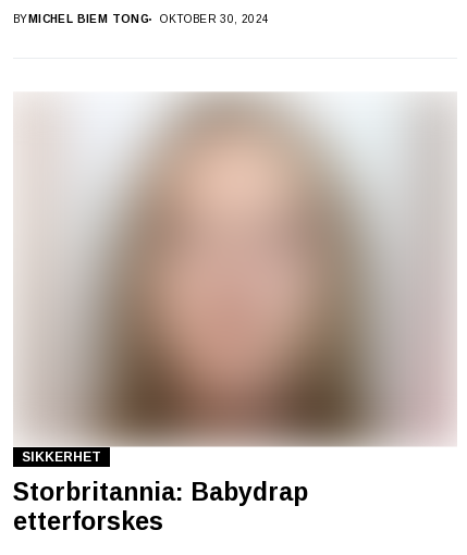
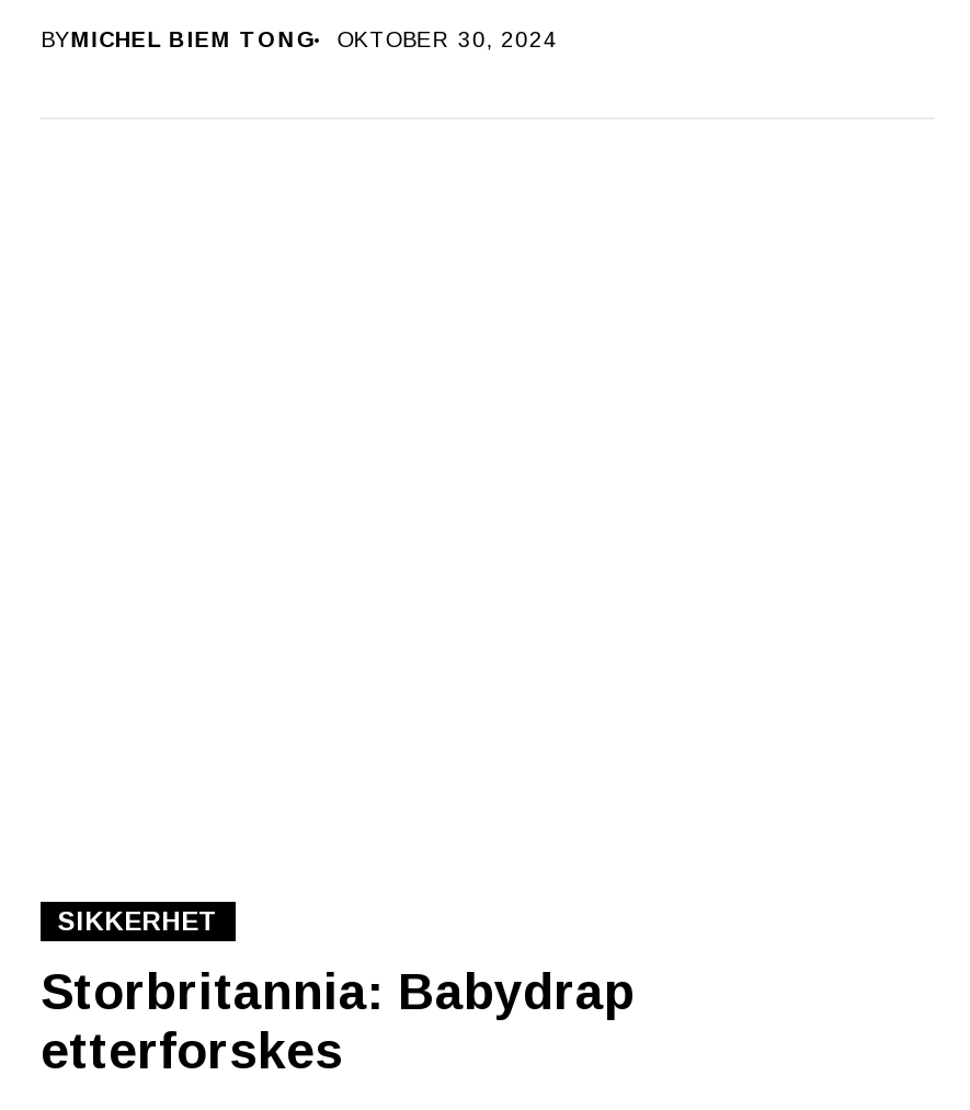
- [image]
